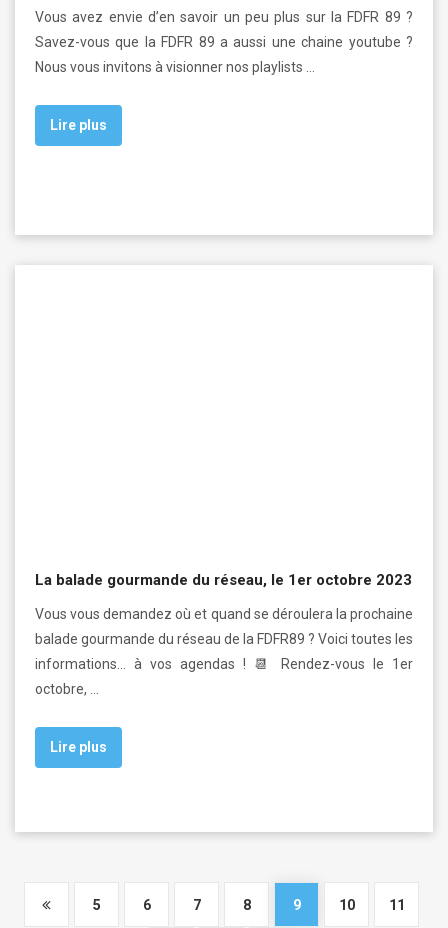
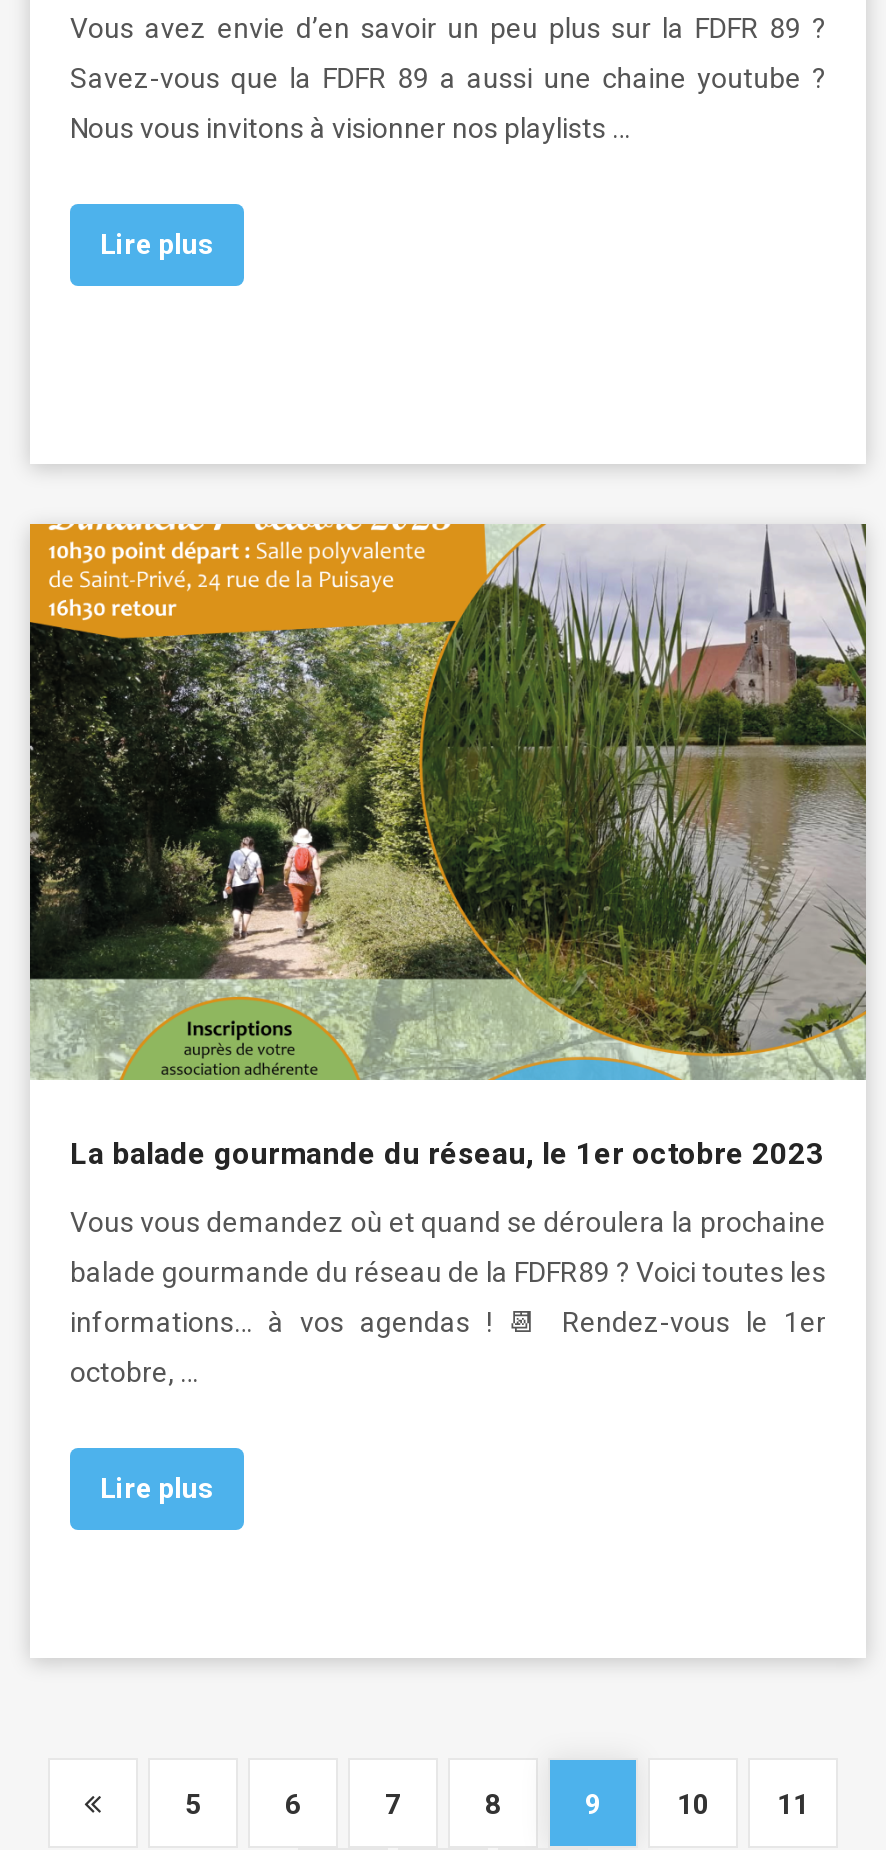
+ [image]
